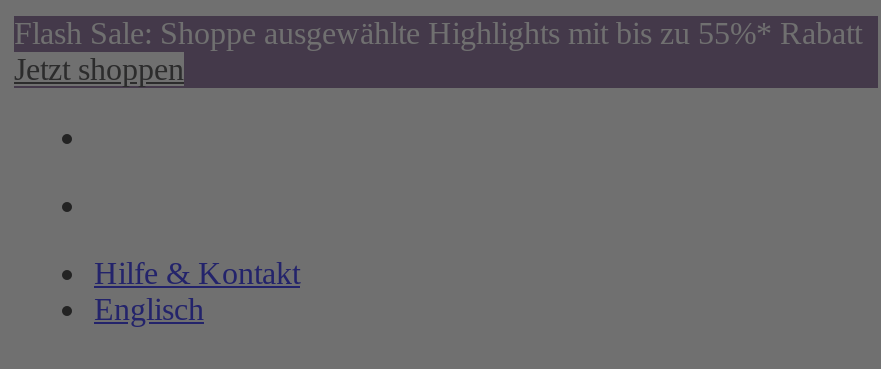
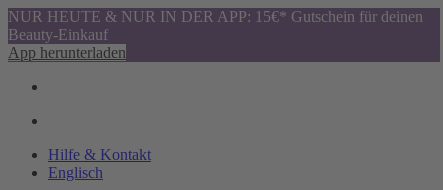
- Flash Sale: Shoppe ausgewählte Highlights mit bis zu 55%* Rabatt
- Jetzt shoppen
+ NUR HEUTE & NUR IN DER APP: 15€* Gutschein für deinen
+ Beauty-Einkauf
+ App herunterladen
